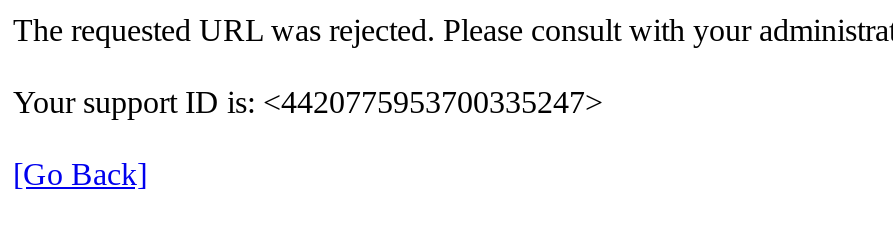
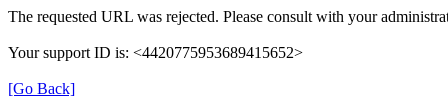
- Your support ID is: <4420775953700335247>
+ Your support ID is: <4420775953689415652>
